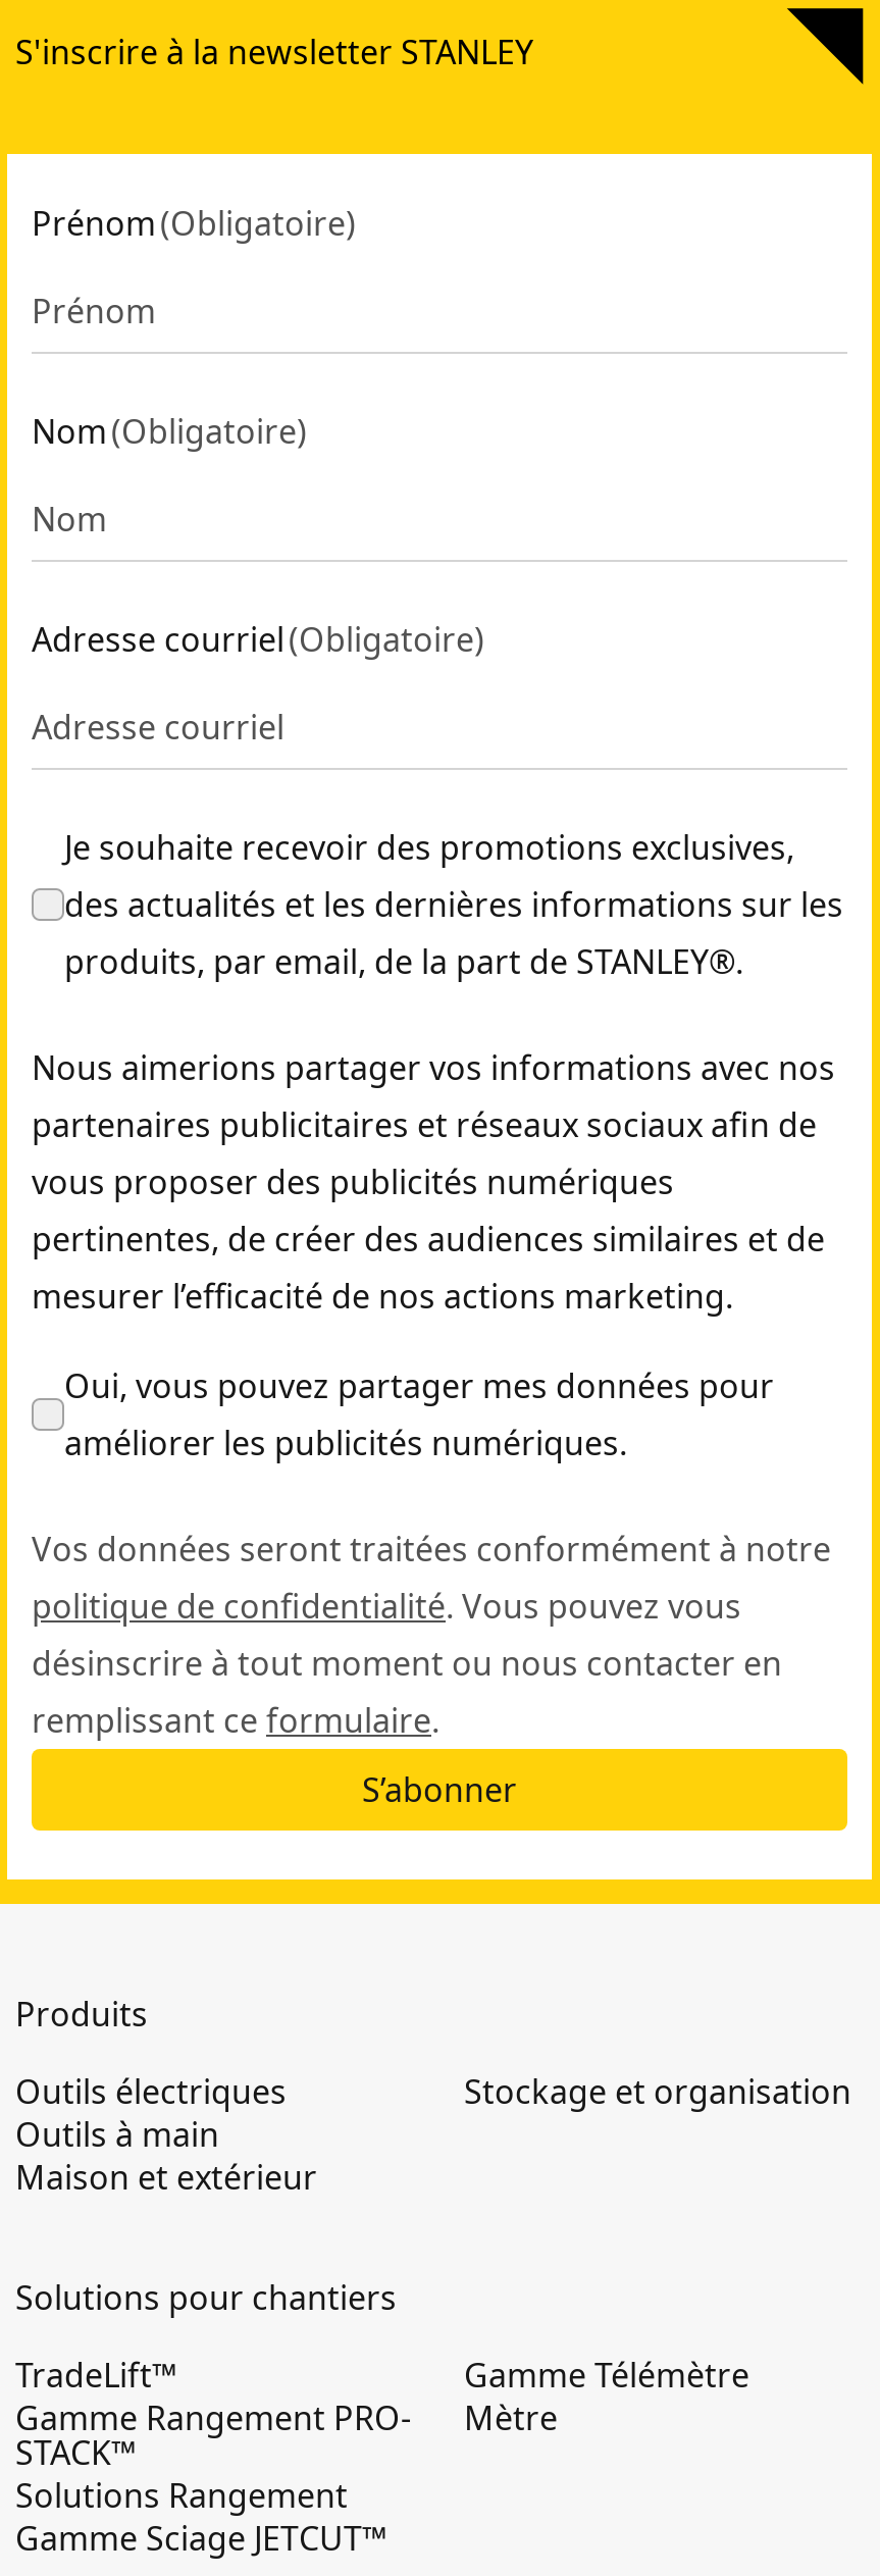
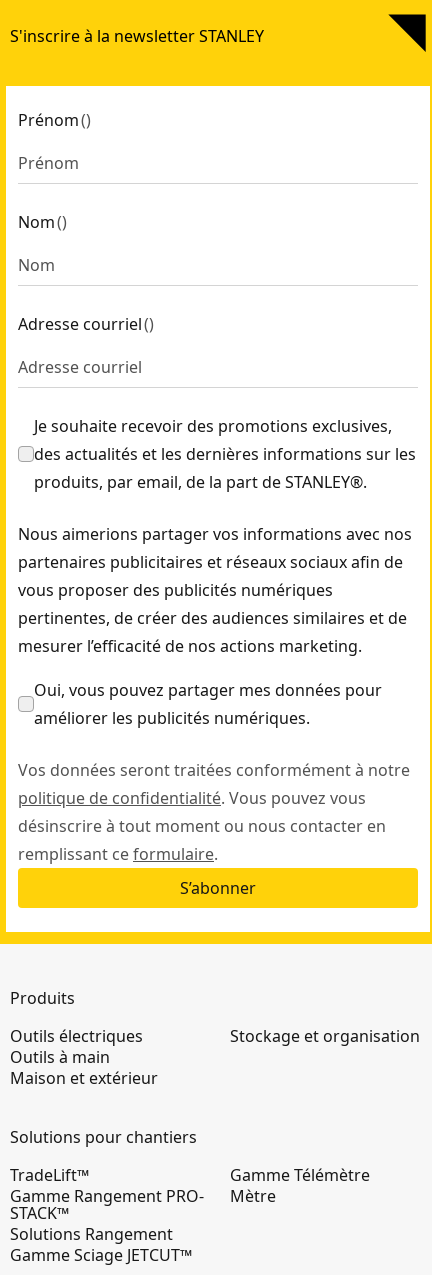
- Prénom (Obligatoire)
+ Prénom ()

- Nom (Obligatoire)
+ Nom ()

- Adresse courriel (Obligatoire)
+ Adresse courriel ()
